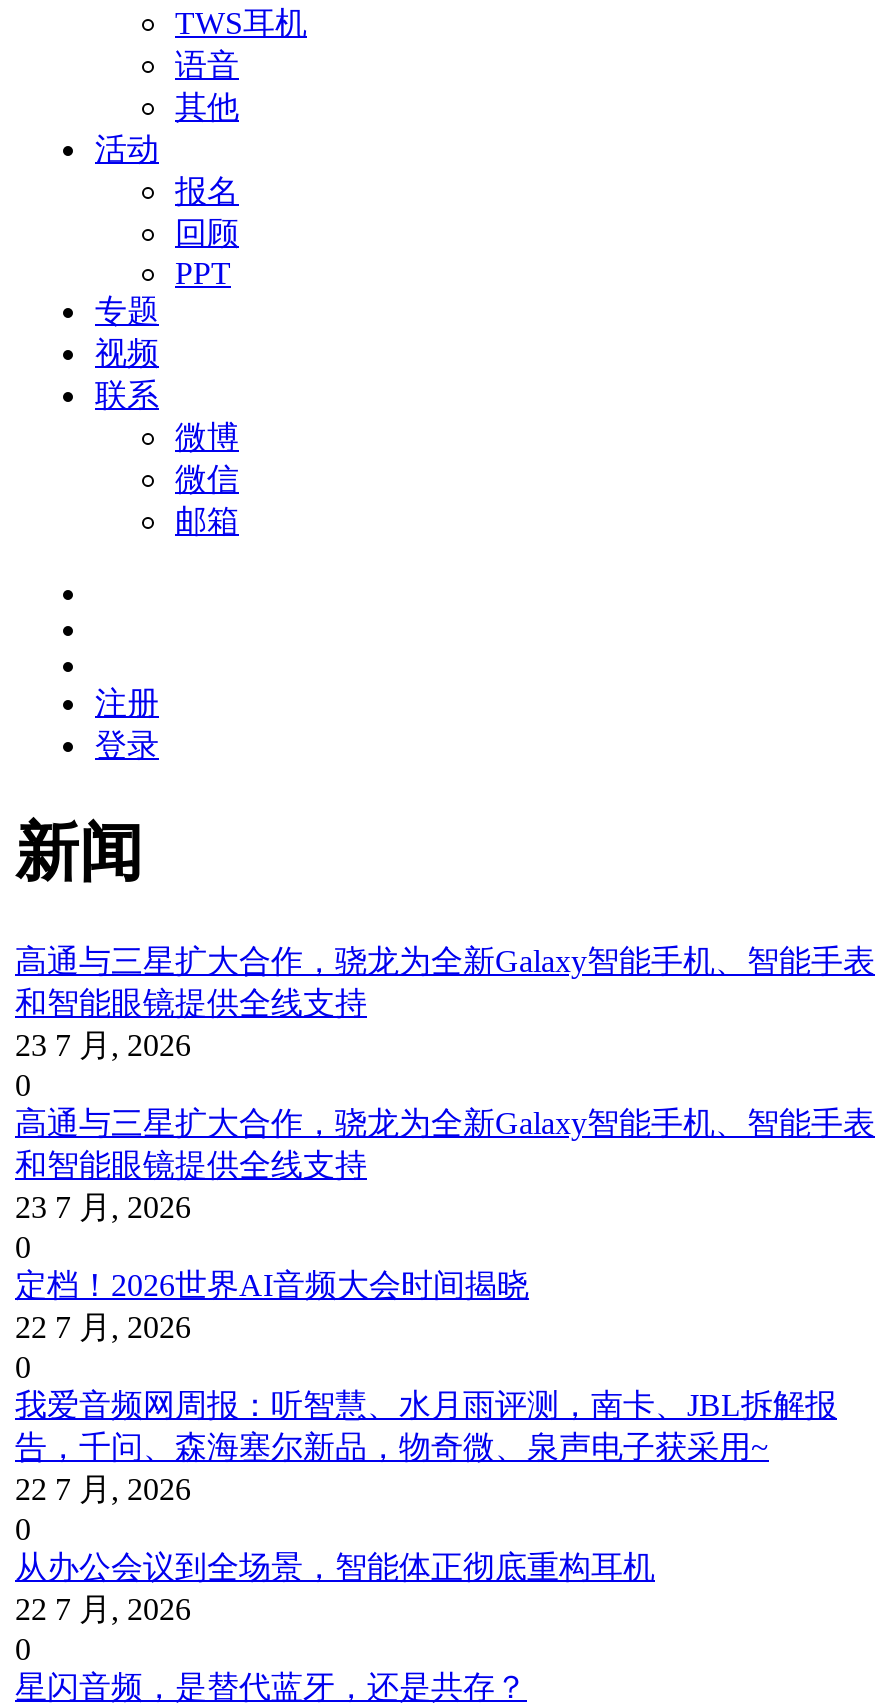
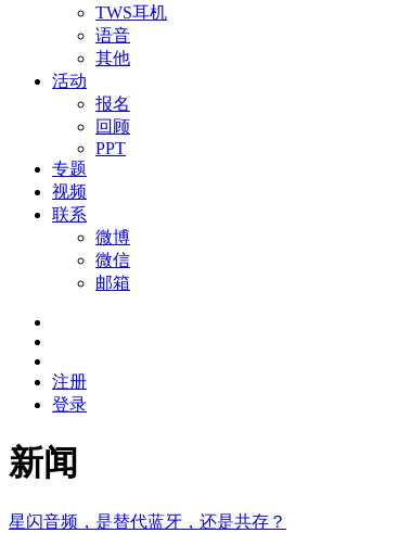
- 高通与三星扩大合作，骁龙为全新Galaxy智能手机、智能手表
- 和智能眼镜提供全线支持
- 23 7 月, 2026
- 0
- 高通与三星扩大合作，骁龙为全新Galaxy智能手机、智能手表
- 和智能眼镜提供全线支持
- 23 7 月, 2026
- 0
- 定档！2026世界AI音频大会时间揭晓
- 22 7 月, 2026
- 0
- 我爱音频网周报：听智慧、水月雨评测，南卡、JBL拆解报
- 告，千问、森海塞尔新品，物奇微、泉声电子获采用~
- 22 7 月, 2026
- 0
- 从办公会议到全场景，智能体正彻底重构耳机
- 22 7 月, 2026
- 0
